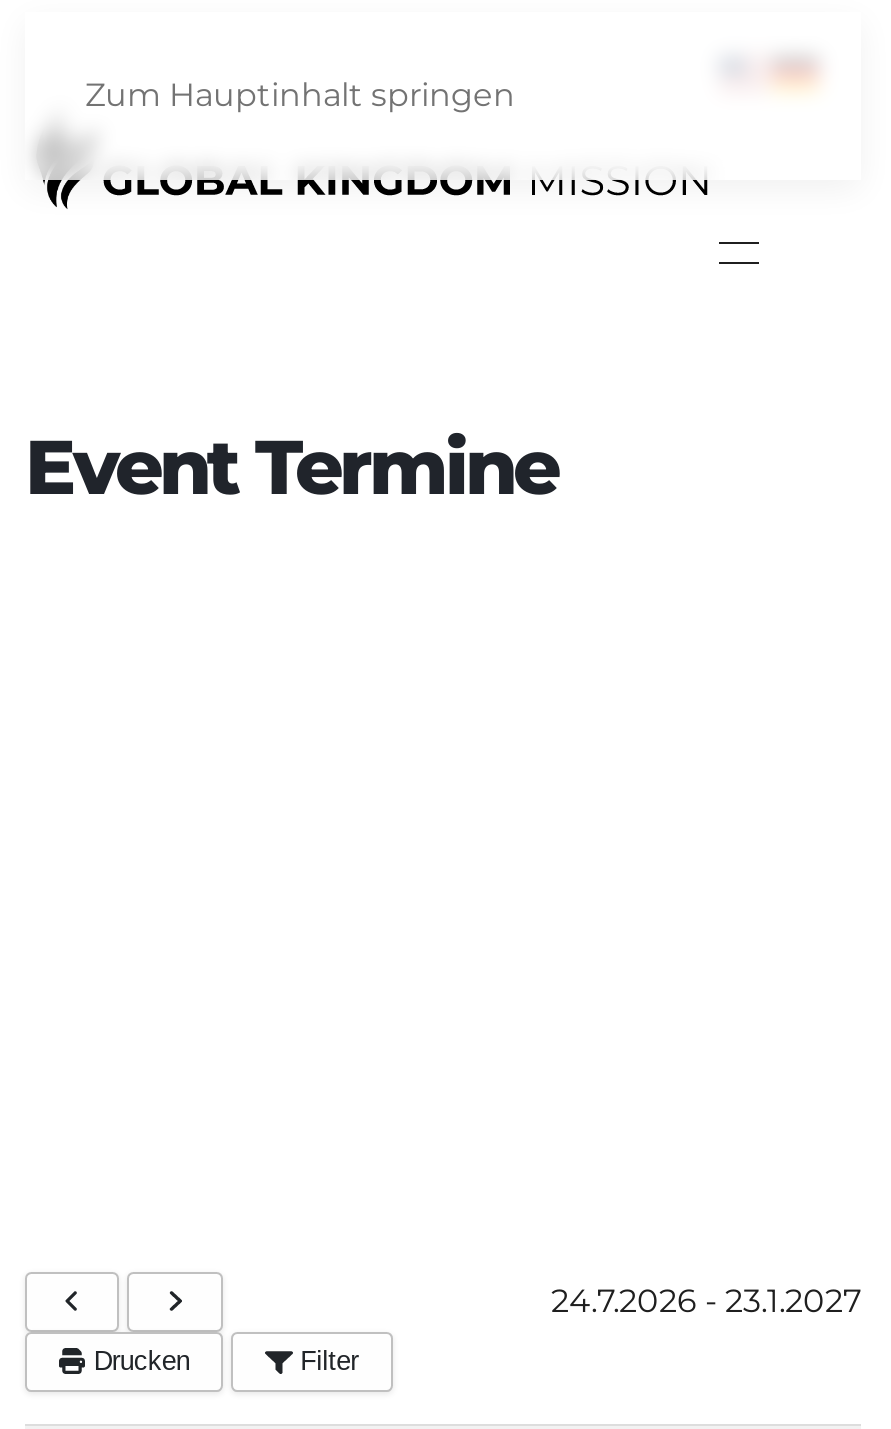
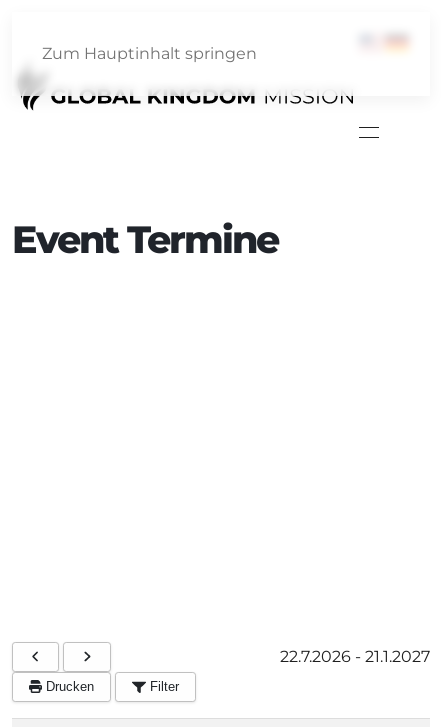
- 24.7.2026 - 23.1.2027
+ 22.7.2026 - 21.1.2027
